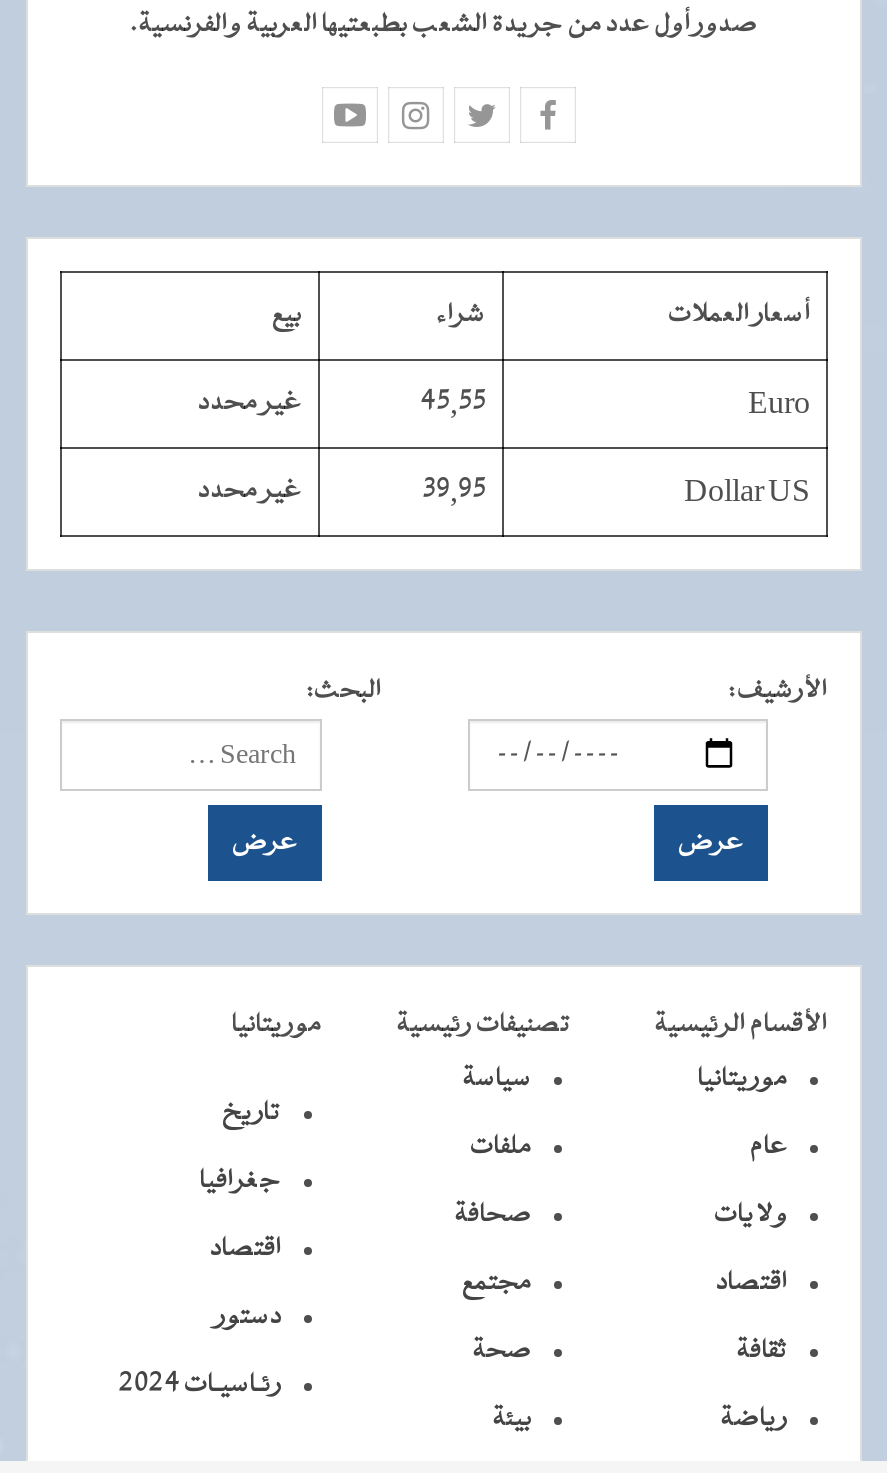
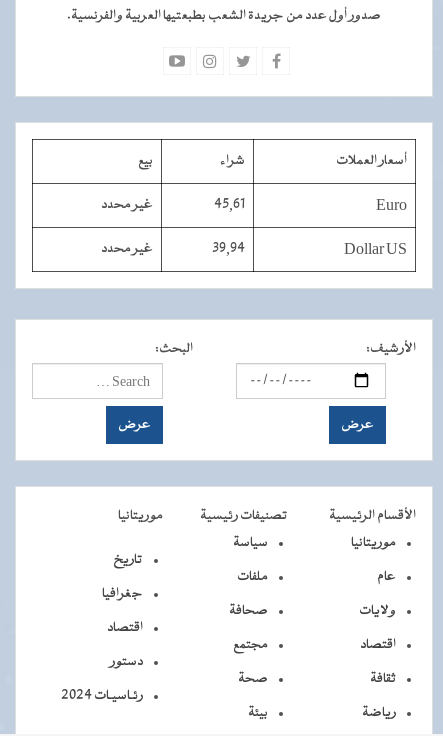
- 45,55
+ 45,61

- 39,95
+ 39,94
